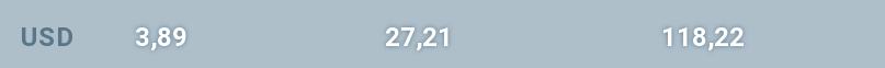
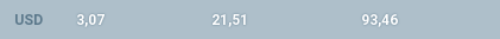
- USD 3,89
+ USD 3,07

- 27,21
+ 21,51

- 118,22
+ 93,46
